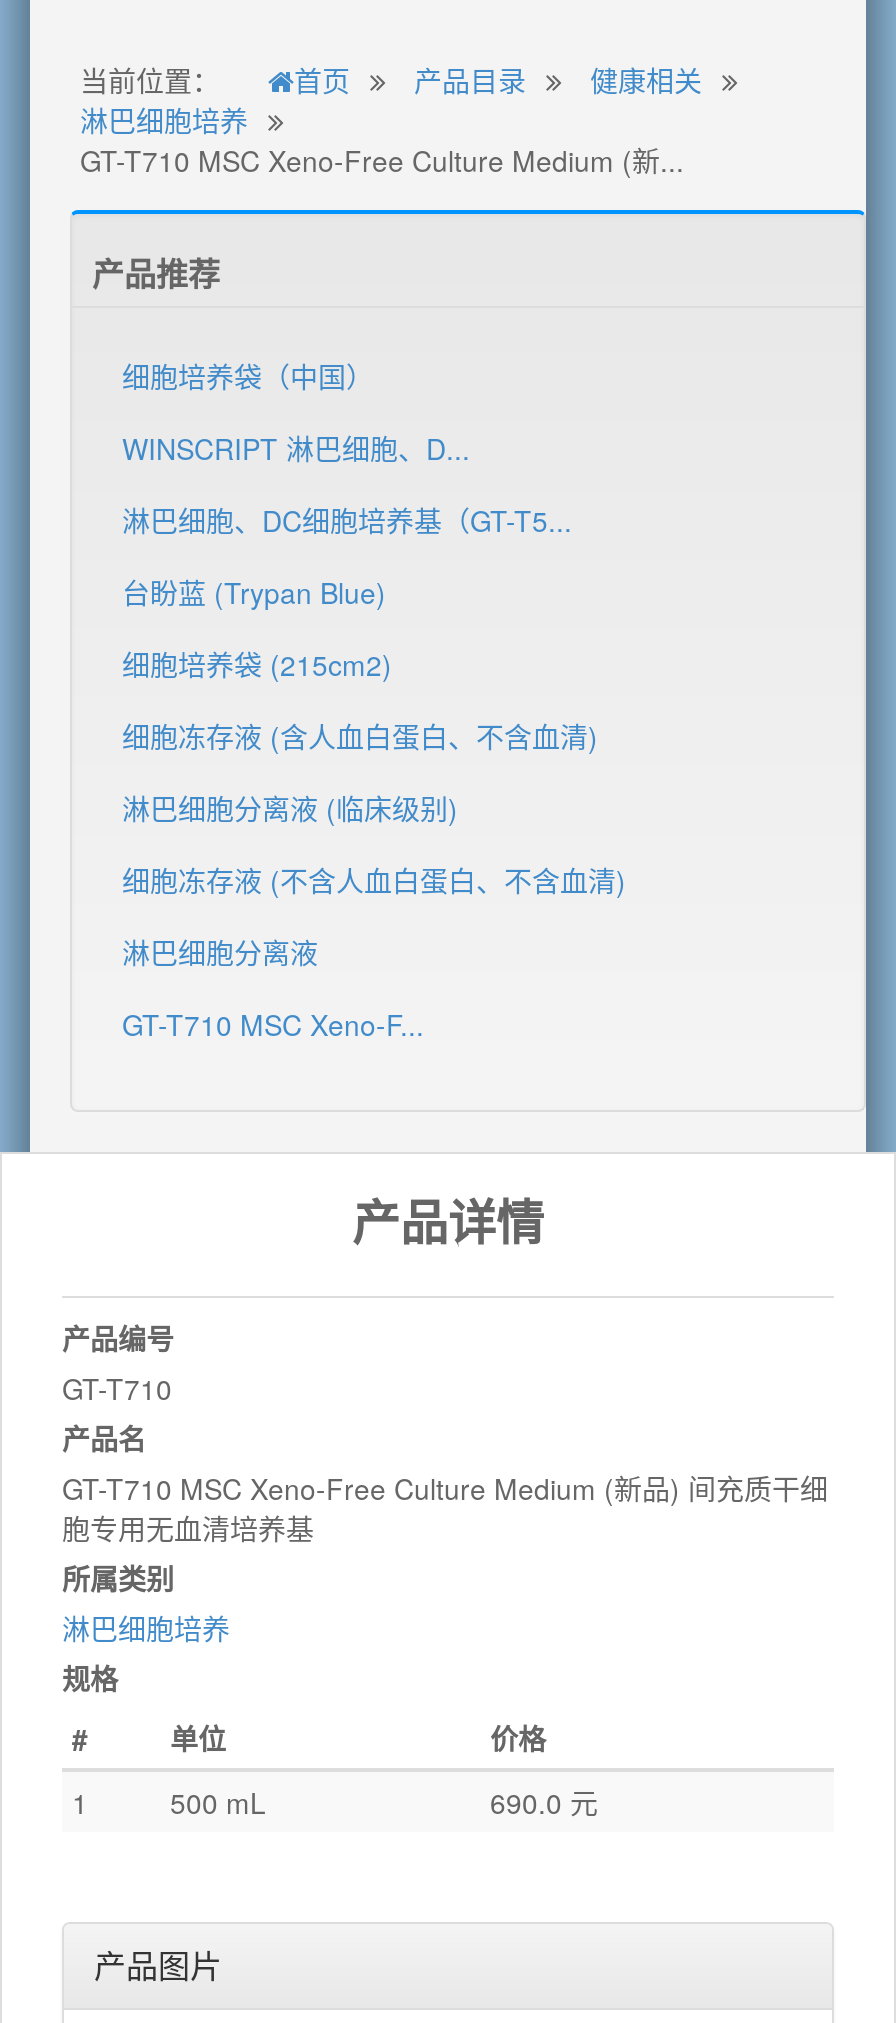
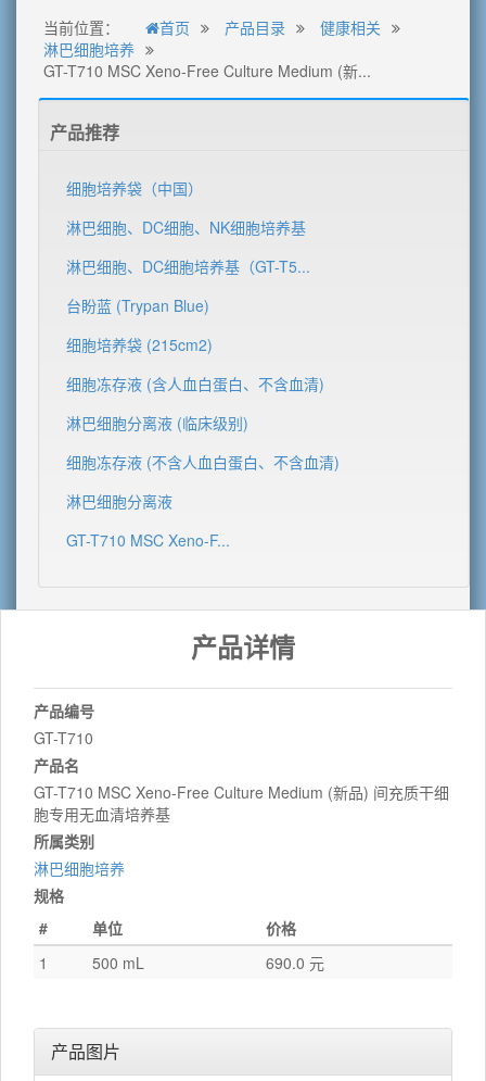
- WINSCRIPT 淋巴细胞、D...
+ 淋巴细胞、DC细胞、NK细胞培养基
